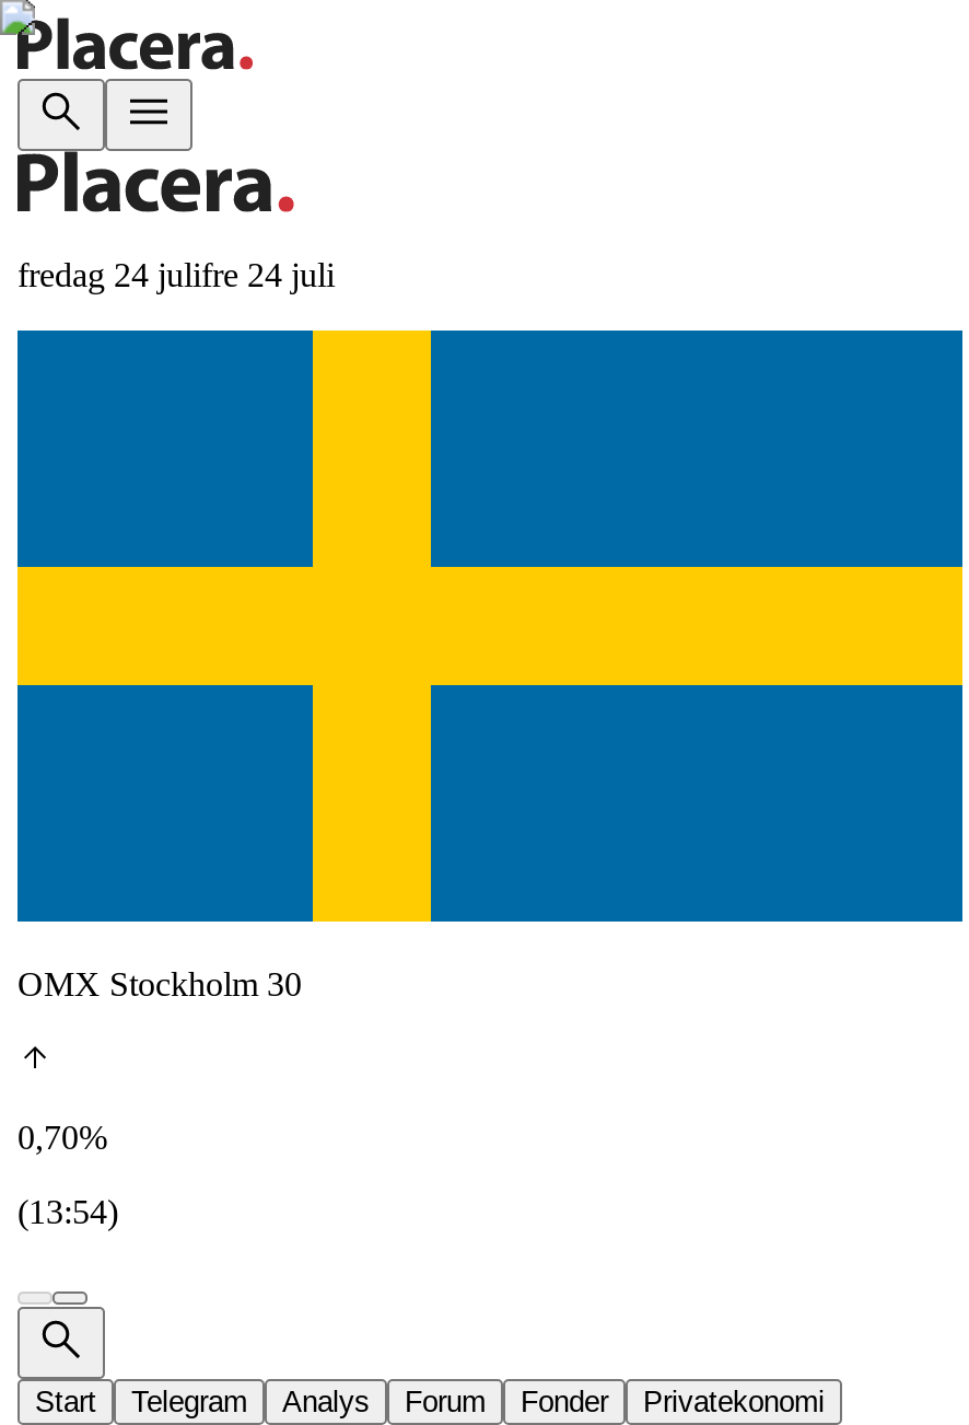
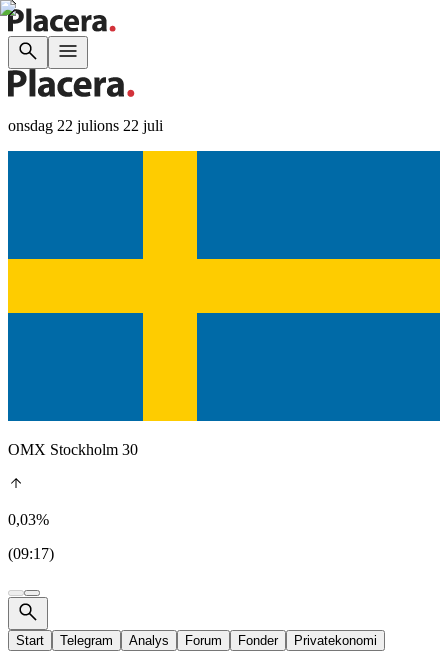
- fredag 24 julifre 24 juli
+ onsdag 22 julions 22 juli

- 0,70%
+ 0,03%

- (13:54)
+ (09:17)
